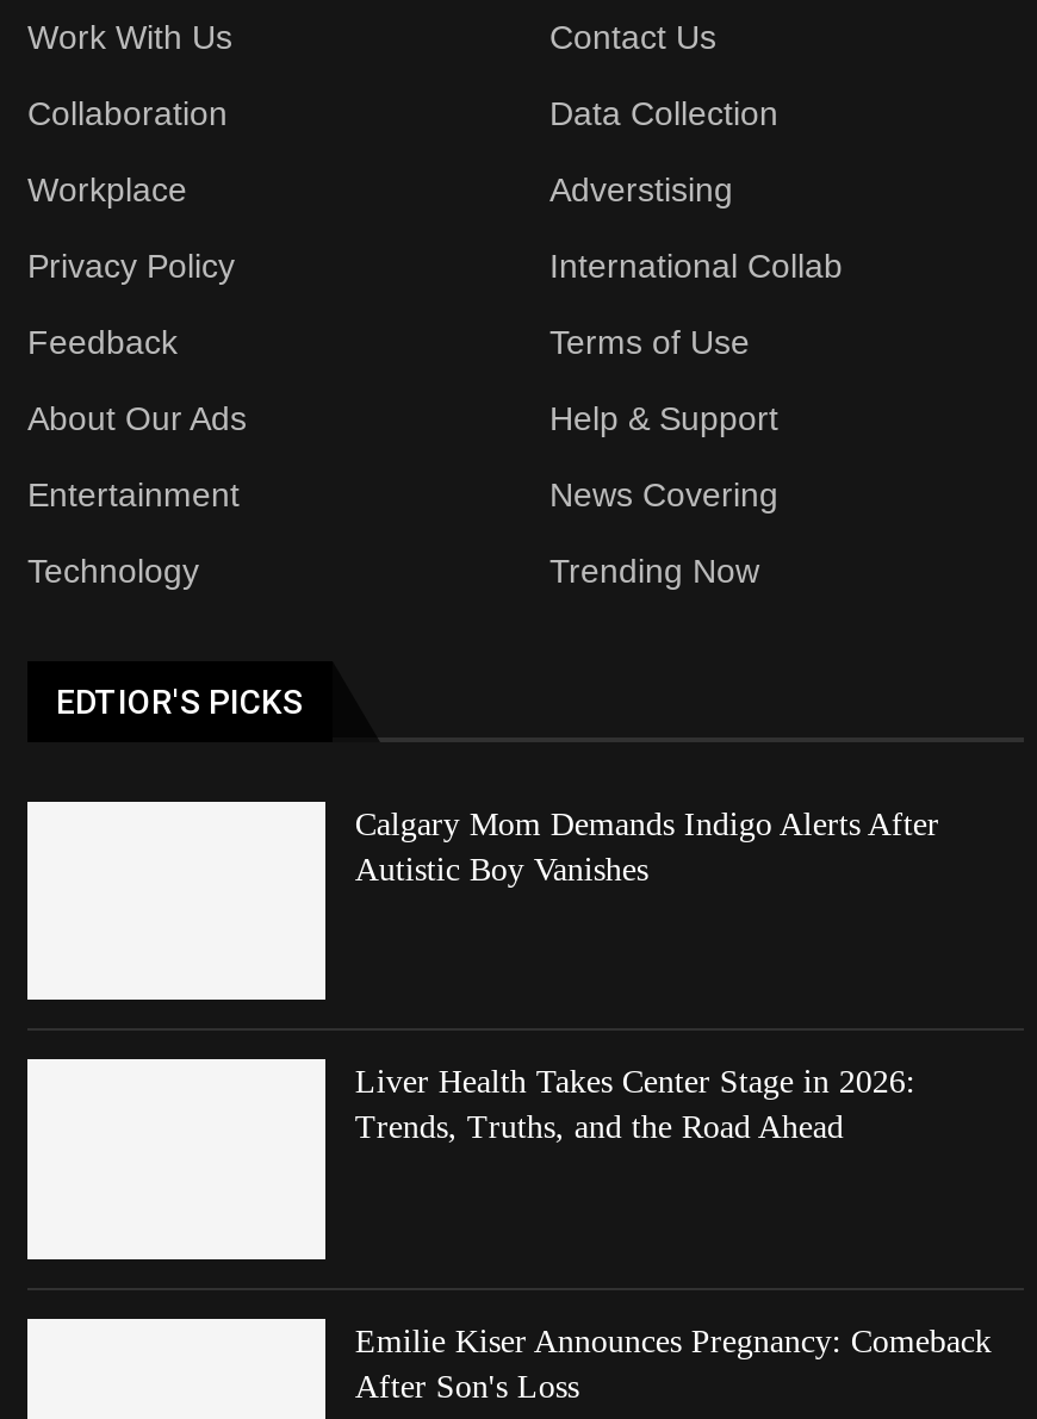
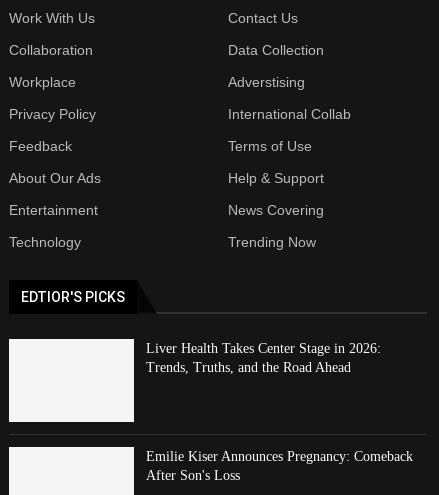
- Calgary Mom Demands Indigo Alerts After
- Autistic Boy Vanishes
